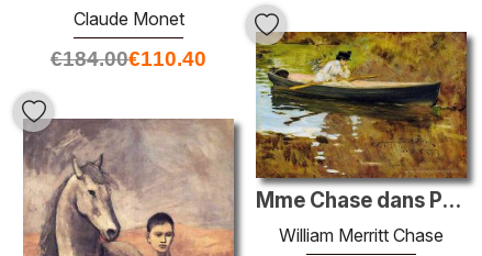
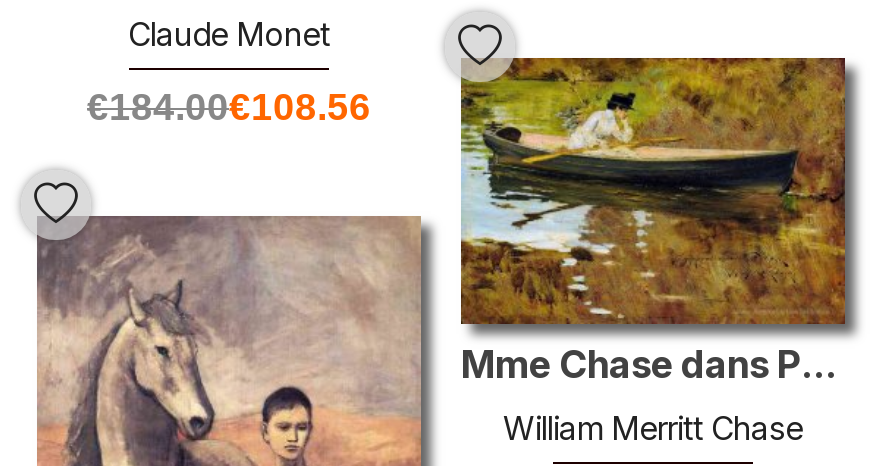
- €184.00€110.40
+ €184.00€108.56
